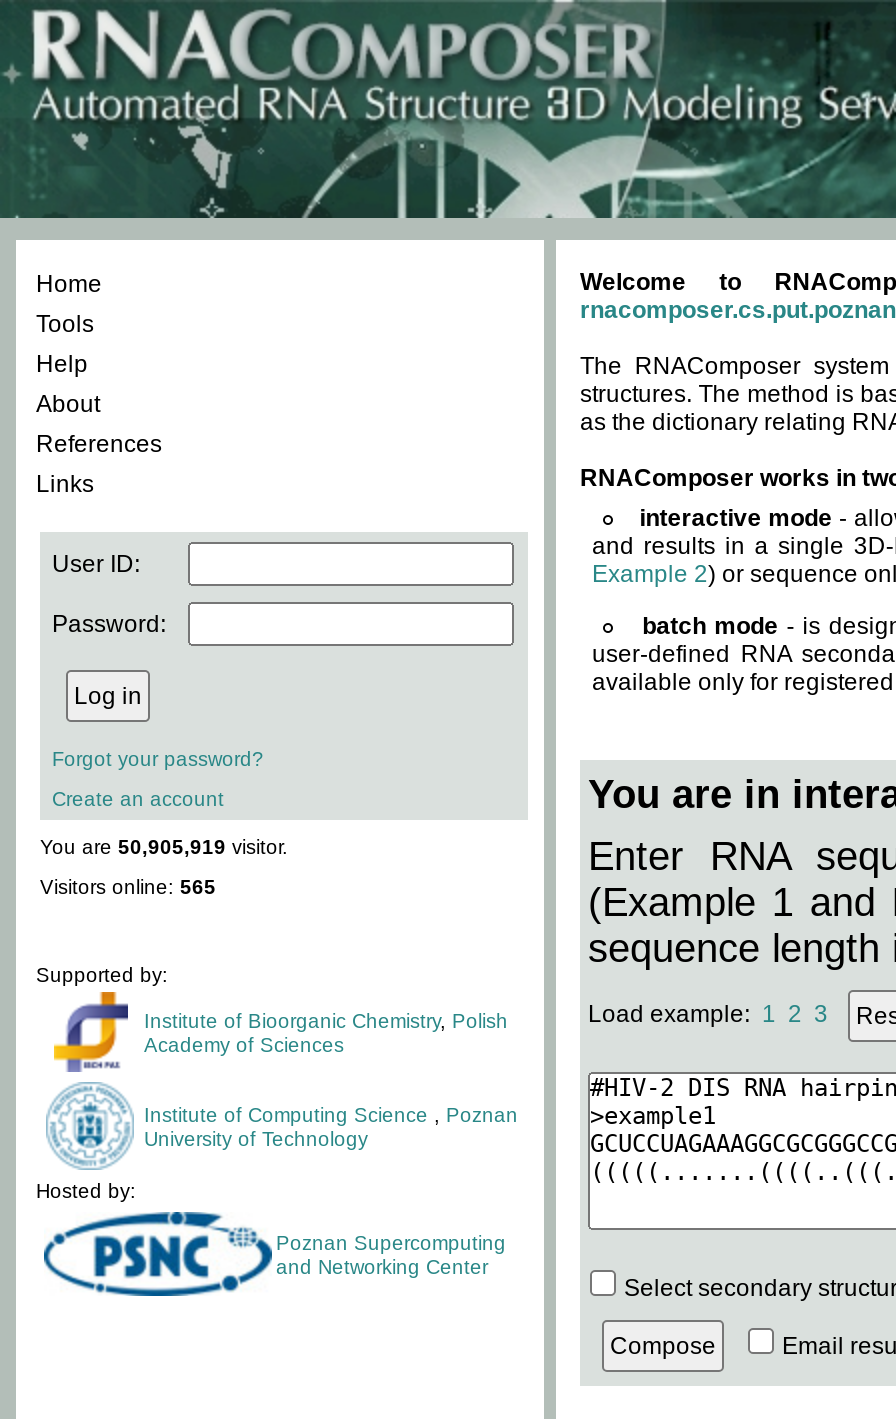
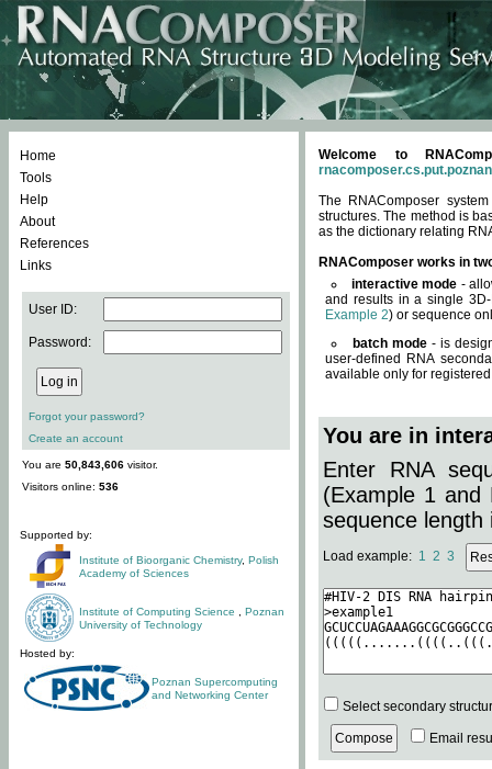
- You are 50,905,919 visitor.
+ You are 50,843,606 visitor.

- Visitors online: 565
+ Visitors online: 536
